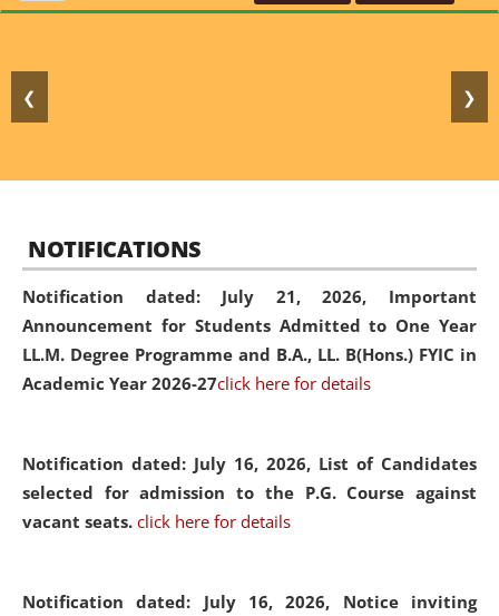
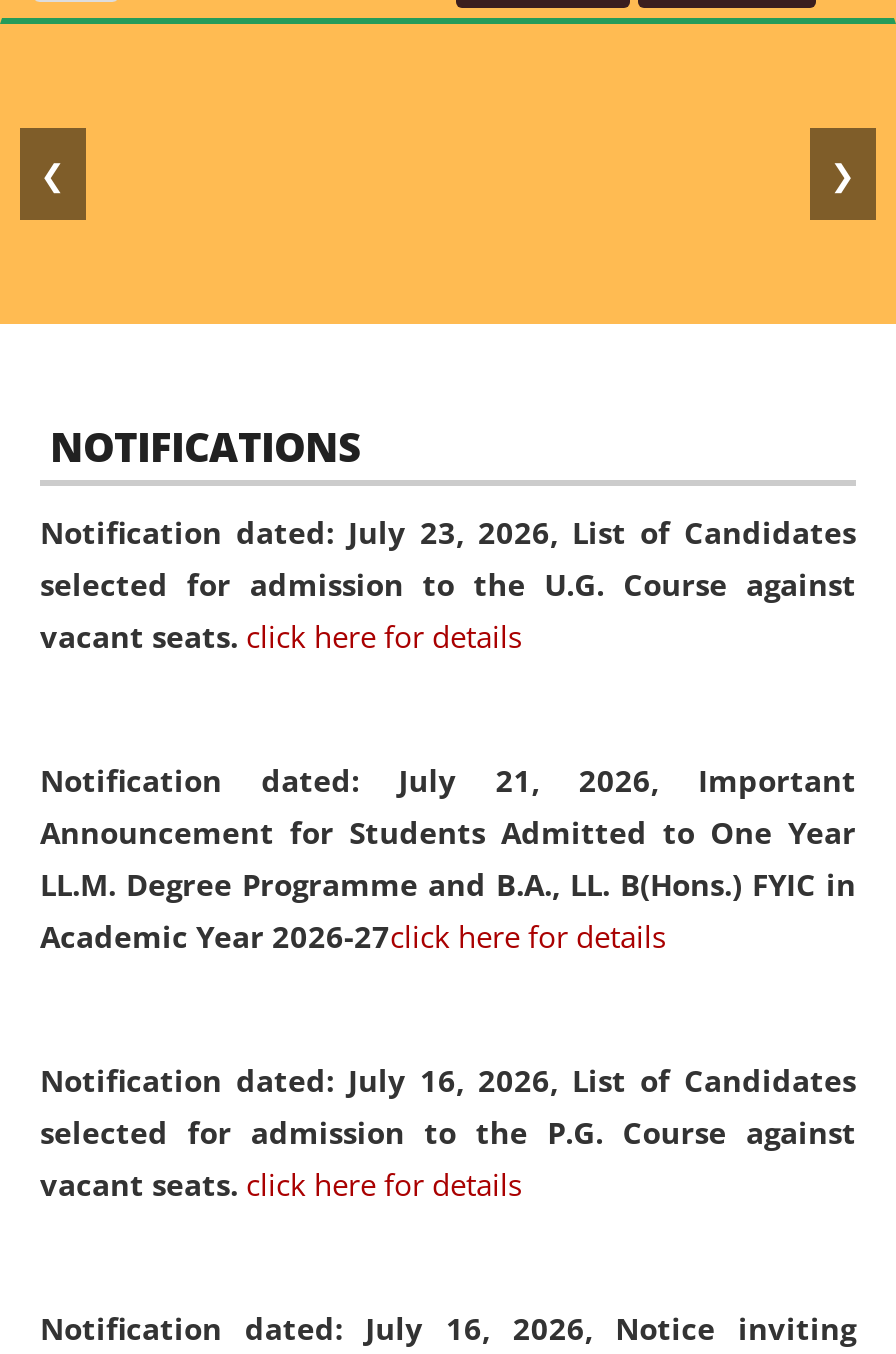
+ Notification dated: July 23, 2026, List of Candidates
+ selected for admission to the U.G. Course against
+ vacant seats. click here for details
